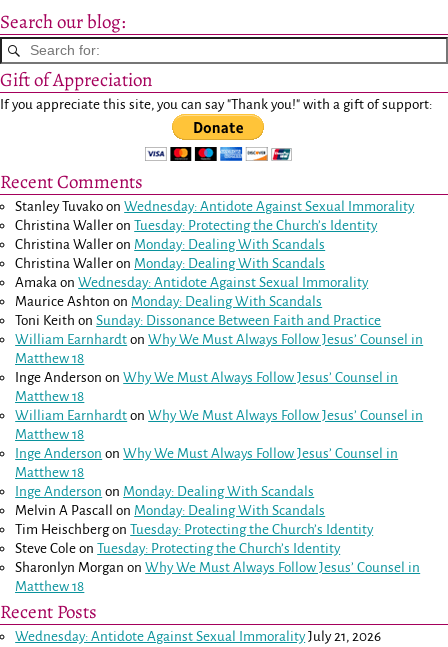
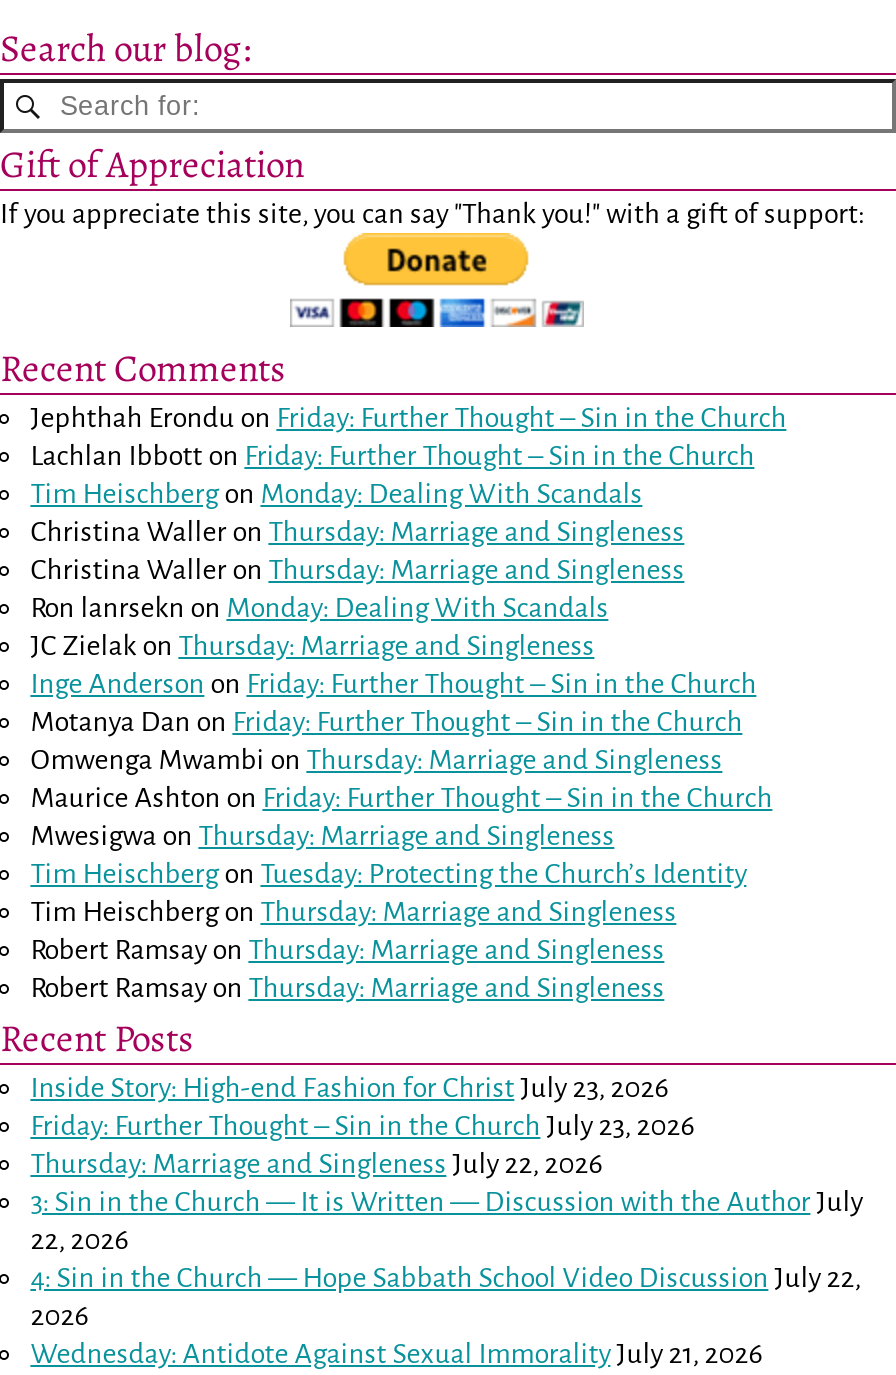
- Stanley Tuvako on Wednesday: Antidote Against Sexual Immorality
- Christina Waller on Tuesday: Protecting the Church’s Identity
- Christina Waller on Monday: Dealing With Scandals
- Christina Waller on Monday: Dealing With Scandals
- Amaka on Wednesday: Antidote Against Sexual Immorality
- Maurice Ashton on Monday: Dealing With Scandals
- Toni Keith on Sunday: Dissonance Between Faith and Practice
- William Earnhardt on Why We Must Always Follow Jesus’ Counsel in
- Matthew 18
- Inge Anderson on Why We Must Always Follow Jesus’ Counsel in
- Matthew 18
- William Earnhardt on Why We Must Always Follow Jesus’ Counsel in
- Matthew 18
- Inge Anderson on Why We Must Always Follow Jesus’ Counsel in
- Matthew 18
- Inge Anderson on Monday: Dealing With Scandals
- Melvin A Pascall on Monday: Dealing With Scandals
+ Jephthah Erondu on Friday: Further Thought – Sin in the Church
+ Lachlan Ibbott on Friday: Further Thought – Sin in the Church
+ Tim Heischberg on Monday: Dealing With Scandals
+ Christina Waller on Thursday: Marriage and Singleness
+ Christina Waller on Thursday: Marriage and Singleness
+ Ron lanrsekn on Monday: Dealing With Scandals
+ JC Zielak on Thursday: Marriage and Singleness
+ Inge Anderson on Friday: Further Thought – Sin in the Church
+ Motanya Dan on Friday: Further Thought – Sin in the Church
+ Omwenga Mwambi on Thursday: Marriage and Singleness
+ Maurice Ashton on Friday: Further Thought – Sin in the Church
+ Mwesigwa on Thursday: Marriage and Singleness

moved up: Tim Heischberg on Tuesday: Protecting the Church’s Identity

- Steve Cole on Tuesday: Protecting the Church’s Identity
- Sharonlyn Morgan on Why We Must Always Follow Jesus’ Counsel in
- Matthew 18
+ Tim Heischberg on Thursday: Marriage and Singleness
+ Robert Ramsay on Thursday: Marriage and Singleness
+ Robert Ramsay on Thursday: Marriage and Singleness

moved up: Recent Posts

+ Inside Story: High-end Fashion for Christ July 23, 2026
+ Friday: Further Thought – Sin in the Church July 23, 2026
+ Thursday: Marriage and Singleness July 22, 2026
+ 3: Sin in the Church — It is Written — Discussion with the Author July
+ 22, 2026
+ 4: Sin in the Church — Hope Sabbath School Video Discussion July 22,
+ 2026
